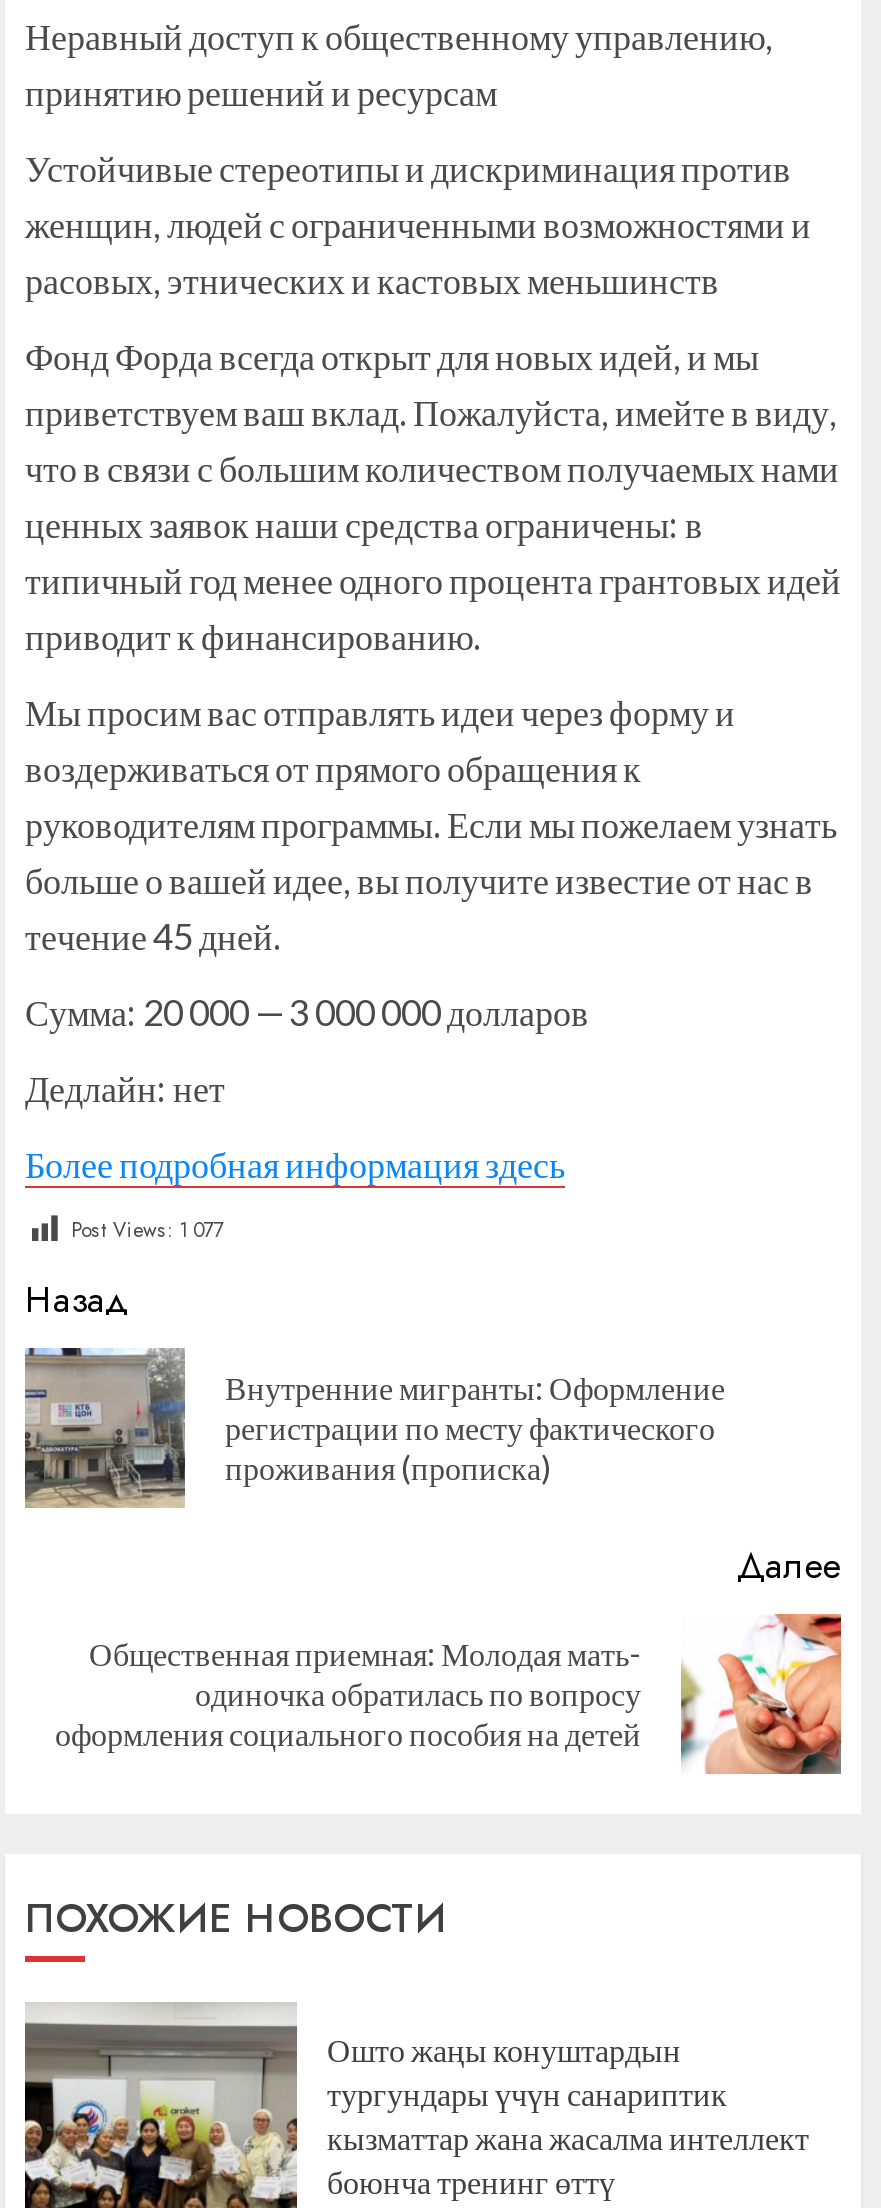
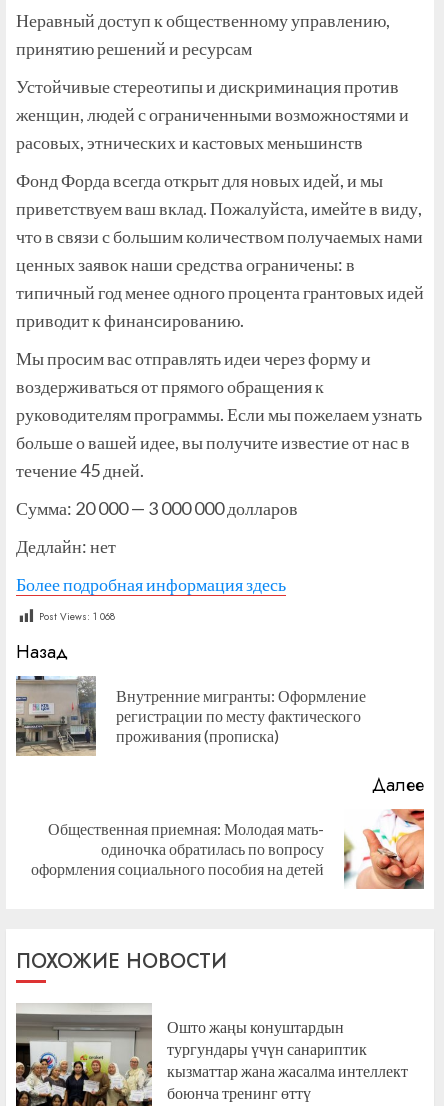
- Post Views: 1 077
+ Post Views: 1 068
